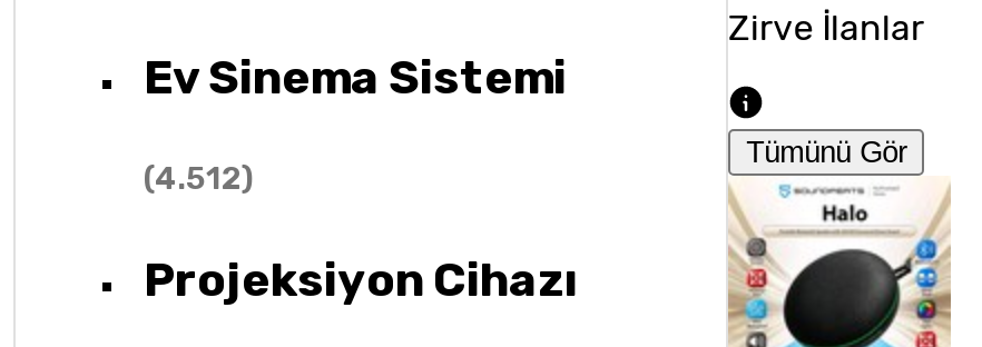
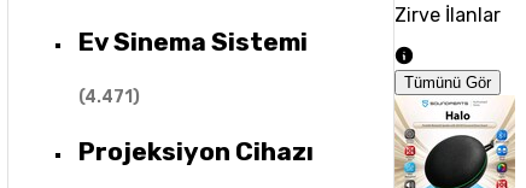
- (4.512)
+ (4.471)
